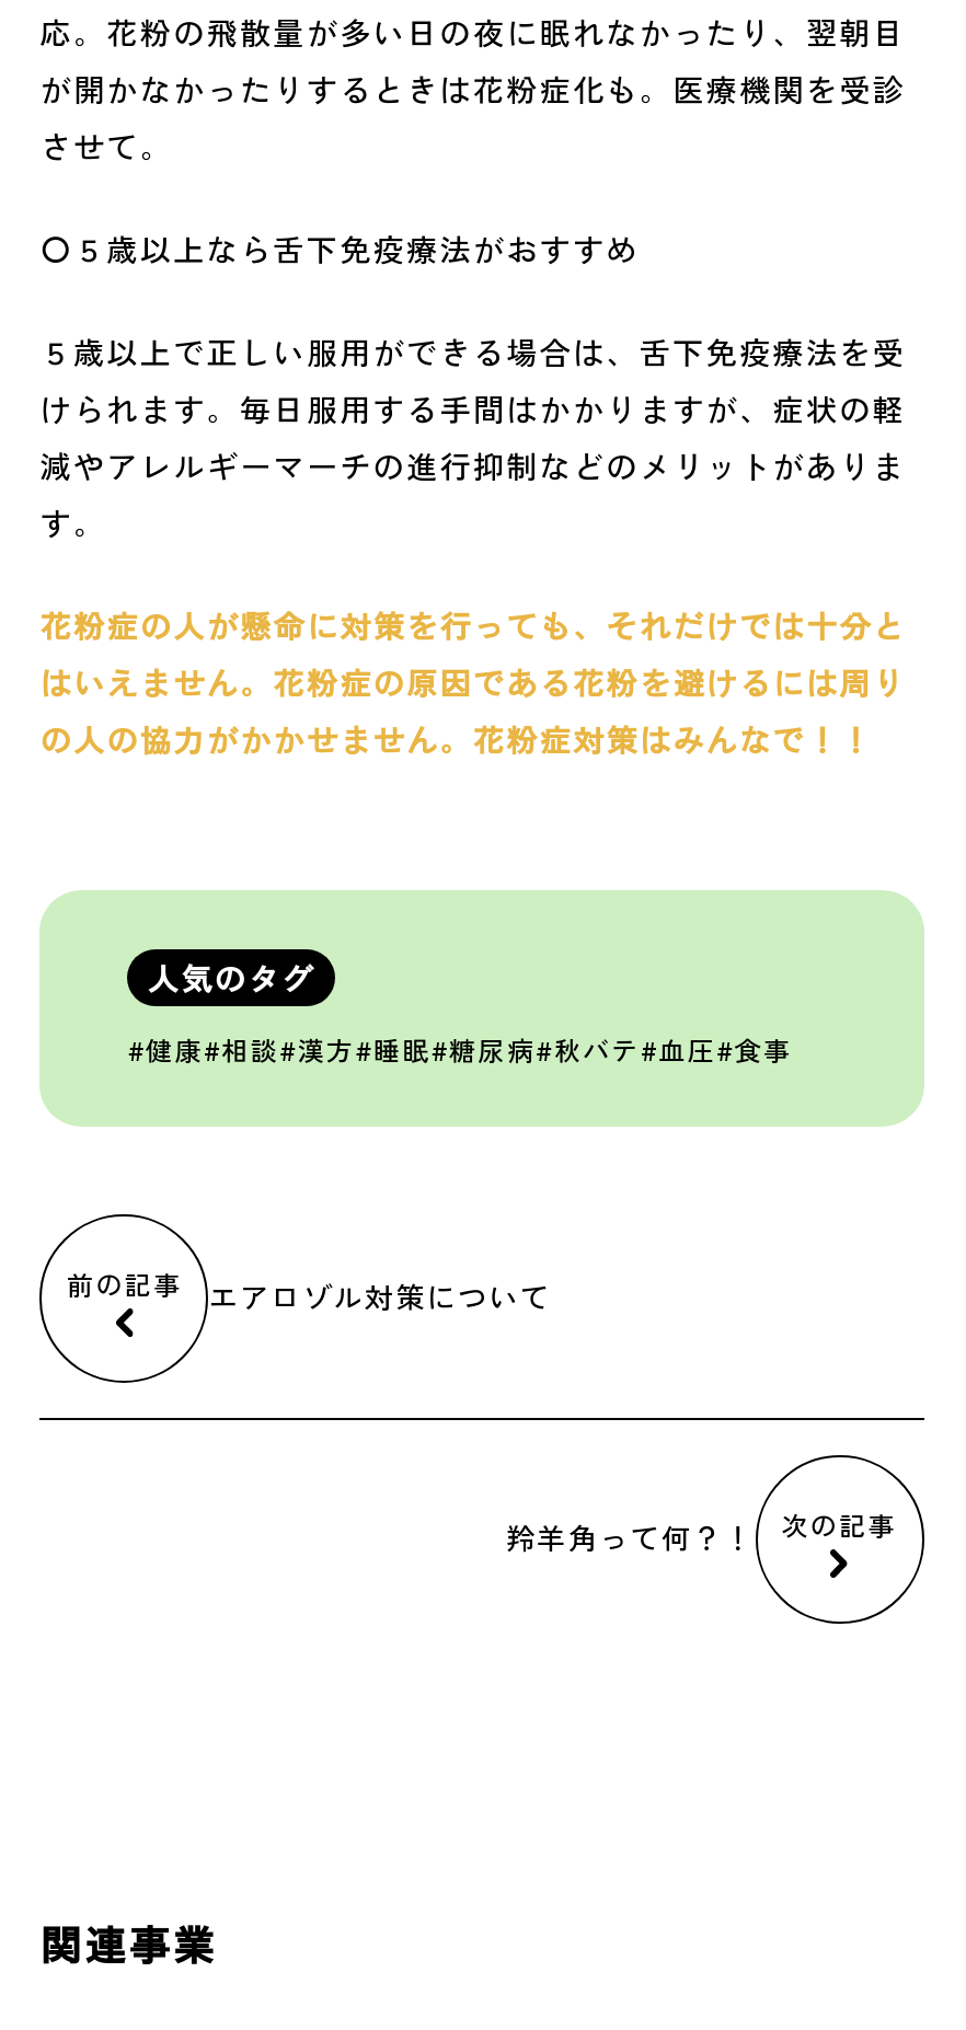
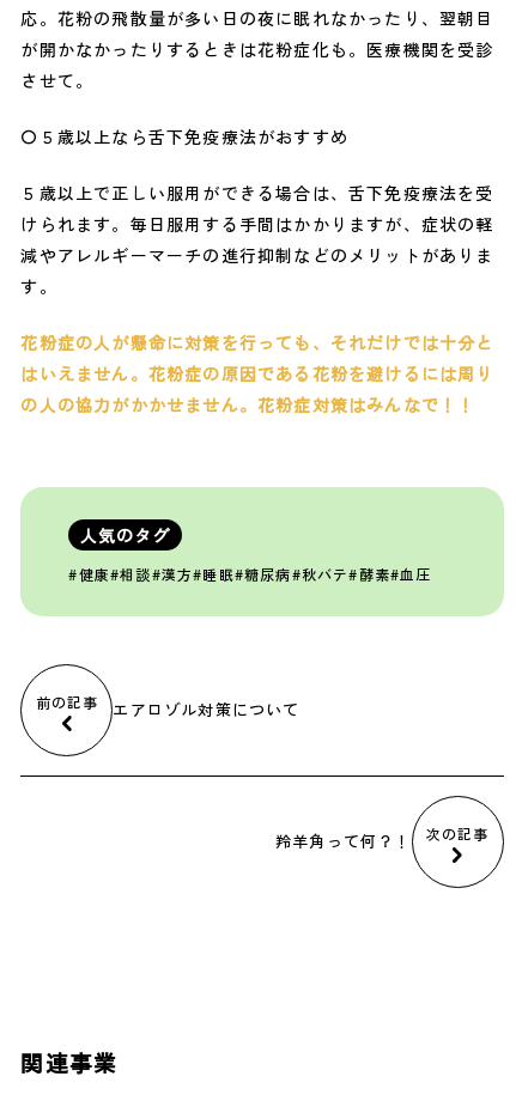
- #健康#相談#漢方#睡眠#糖尿病#秋バテ#血圧#食事
+ #健康#相談#漢方#睡眠#糖尿病#秋バテ#酵素#血圧
